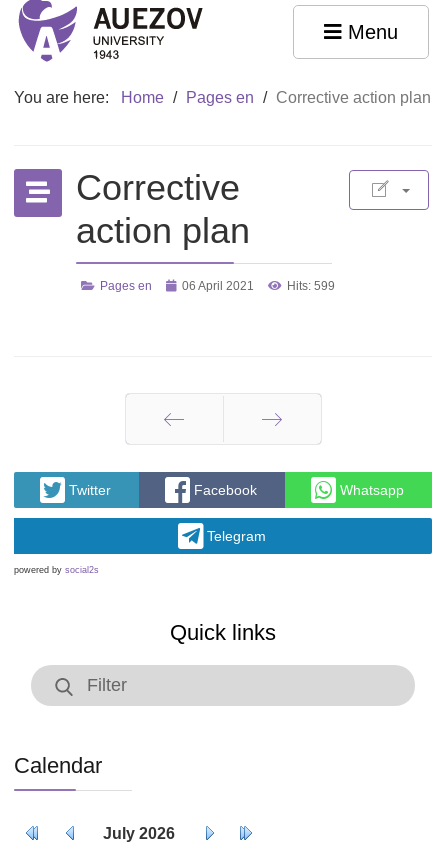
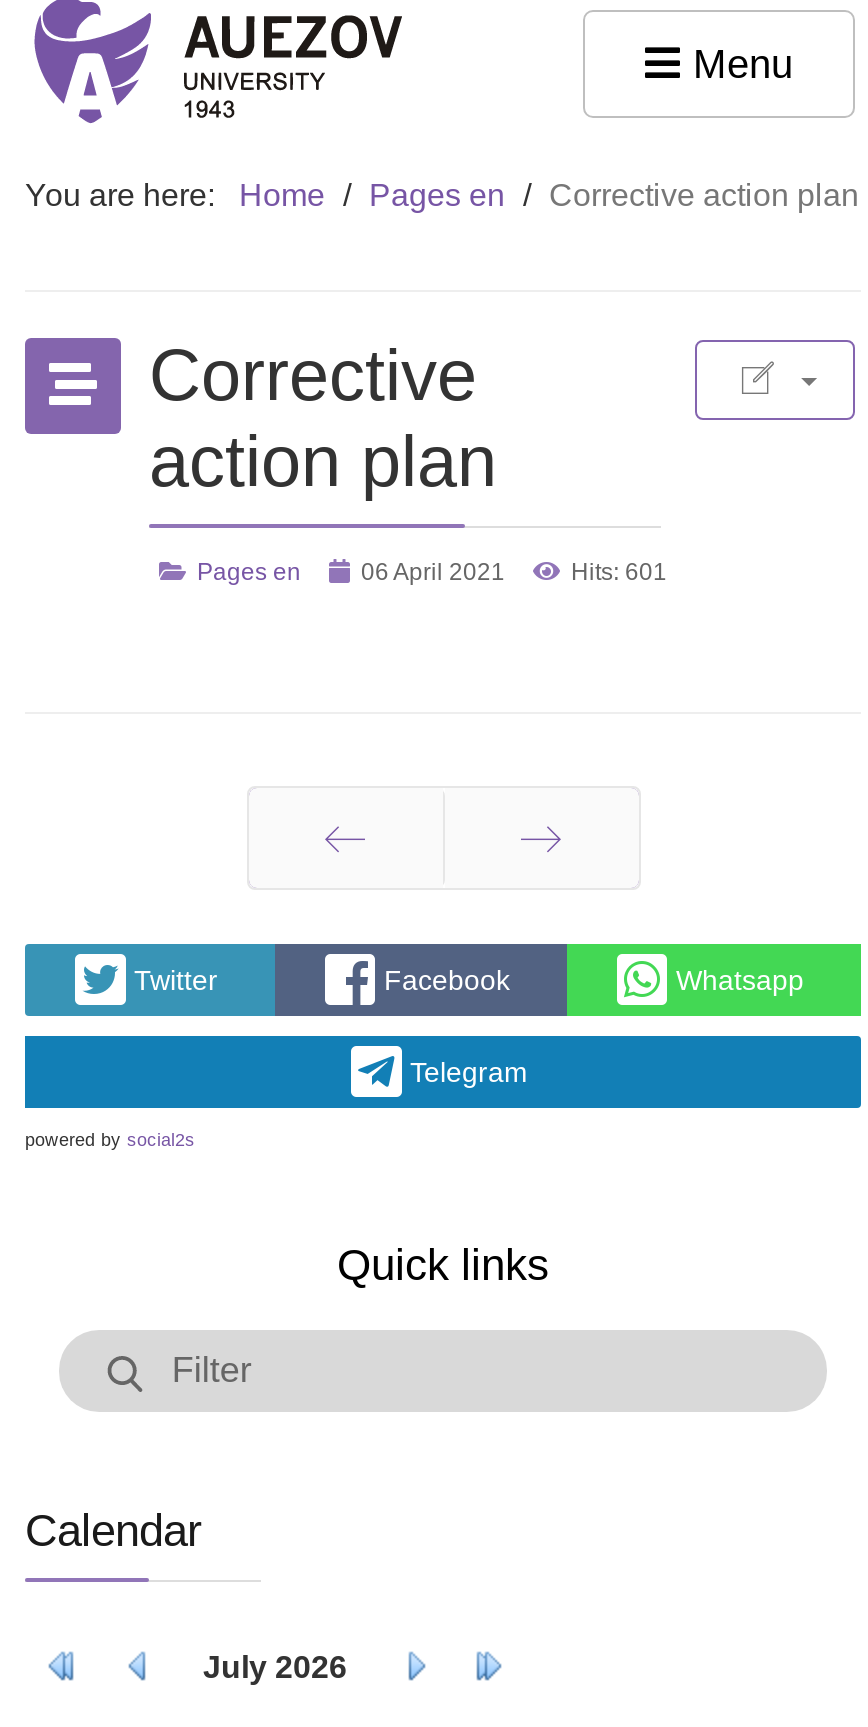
- Hits: 599
+ Hits: 601
